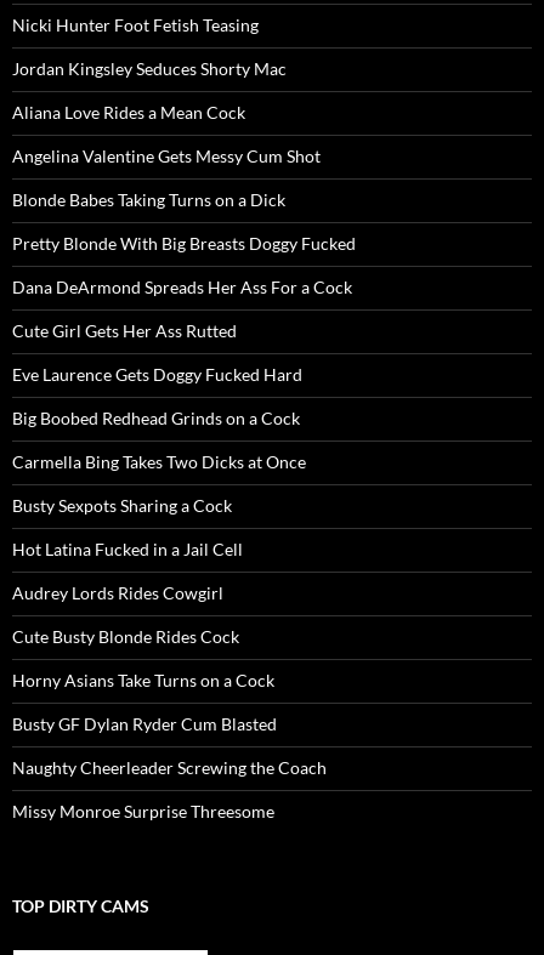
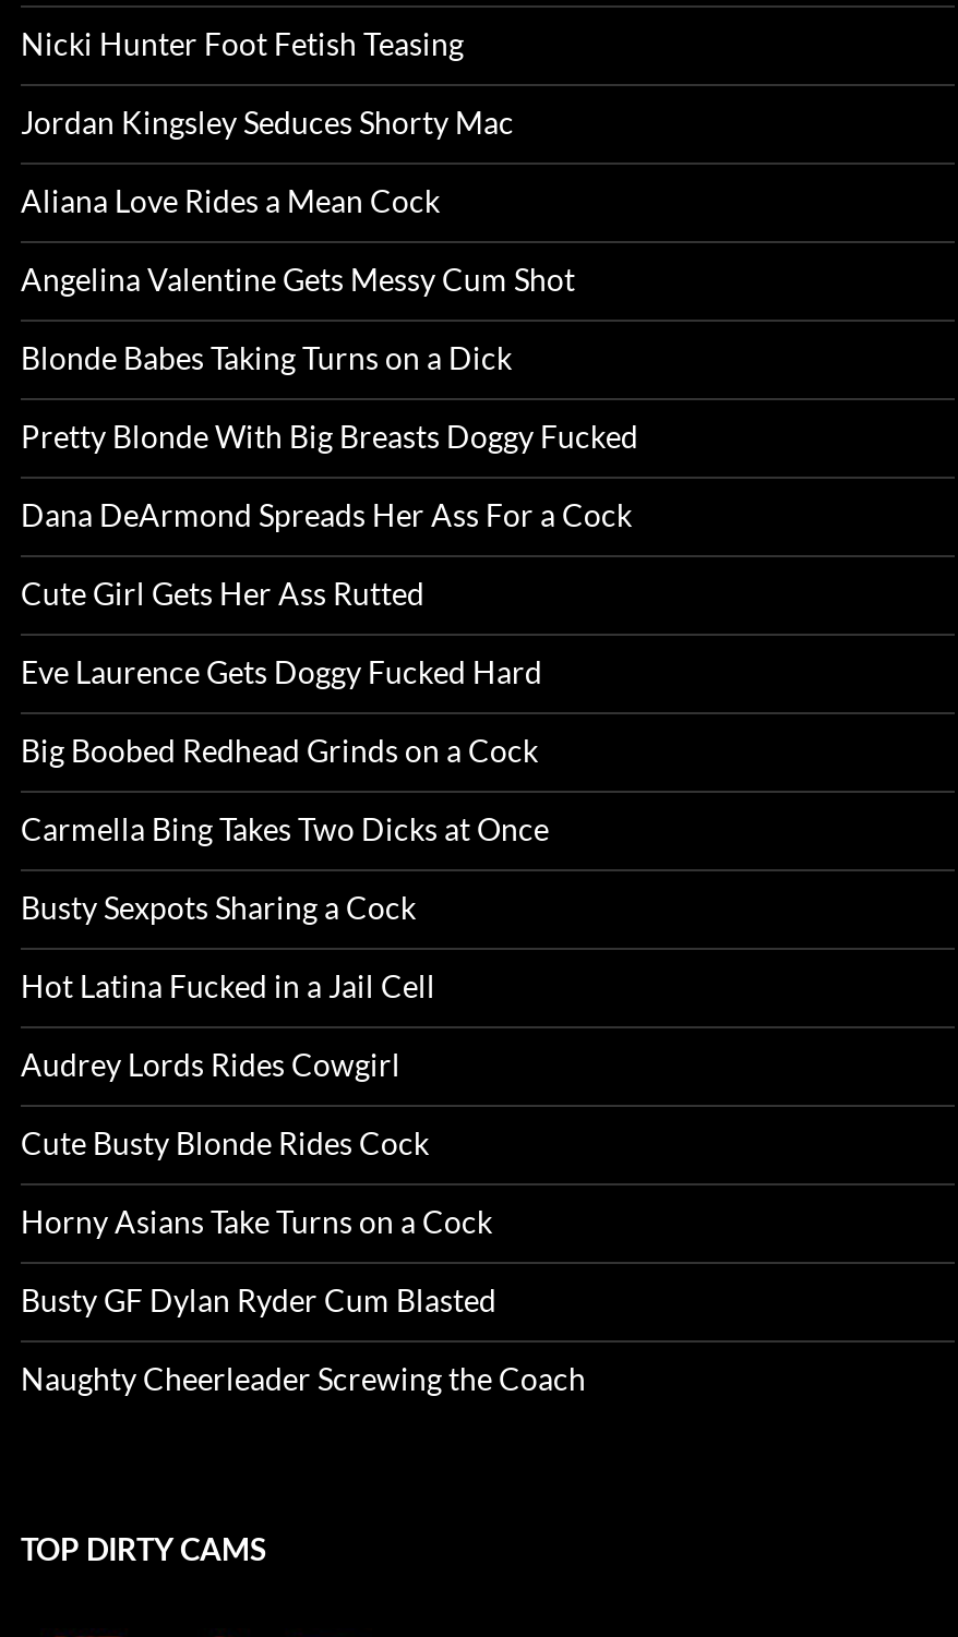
- Missy Monroe Surprise Threesome
